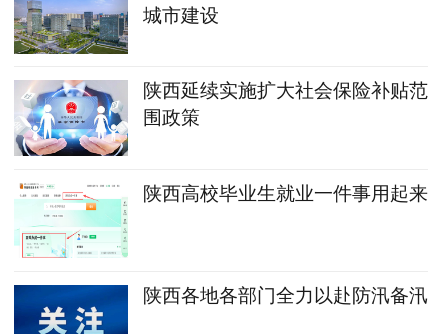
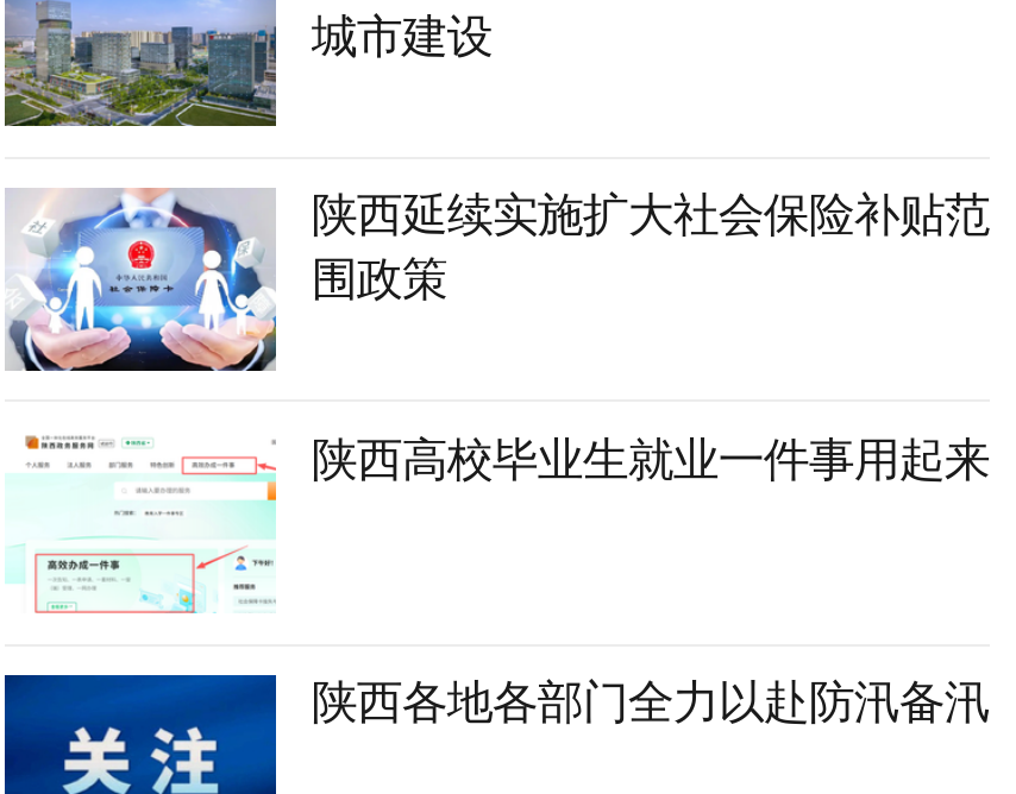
- [image]
+ [image]
